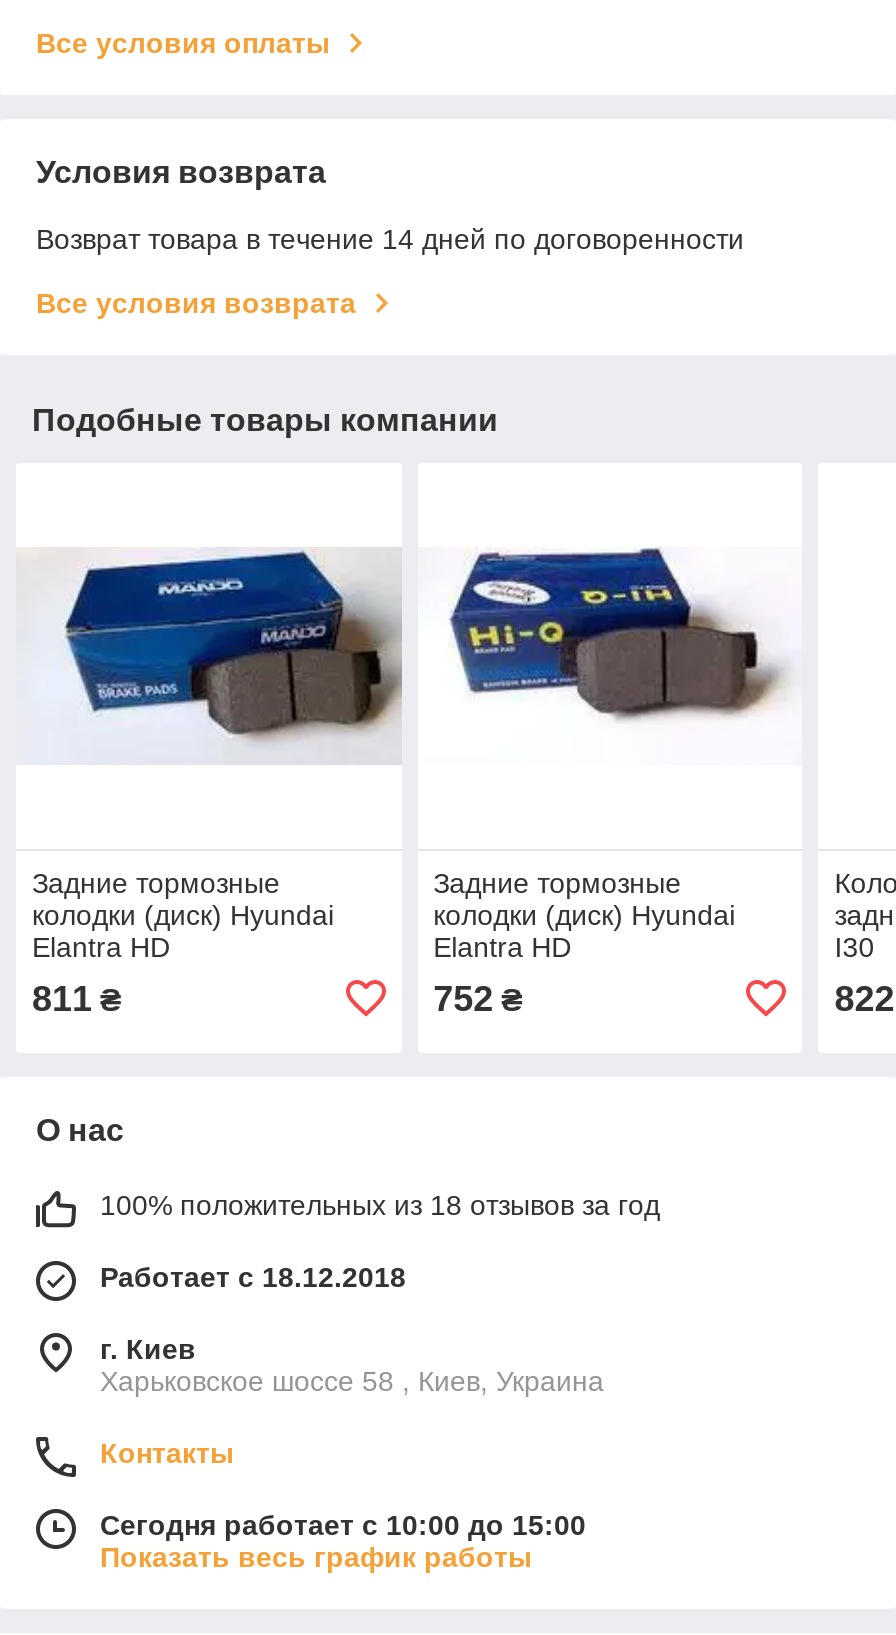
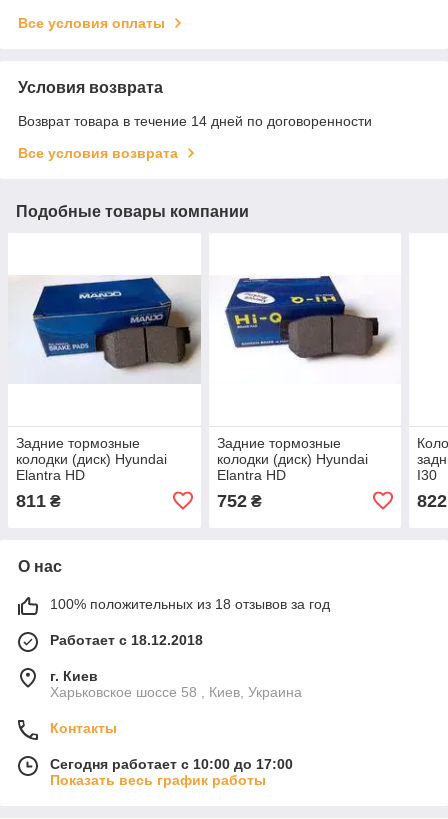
- Сегодня работает с 10:00 до 15:00
+ Сегодня работает с 10:00 до 17:00
